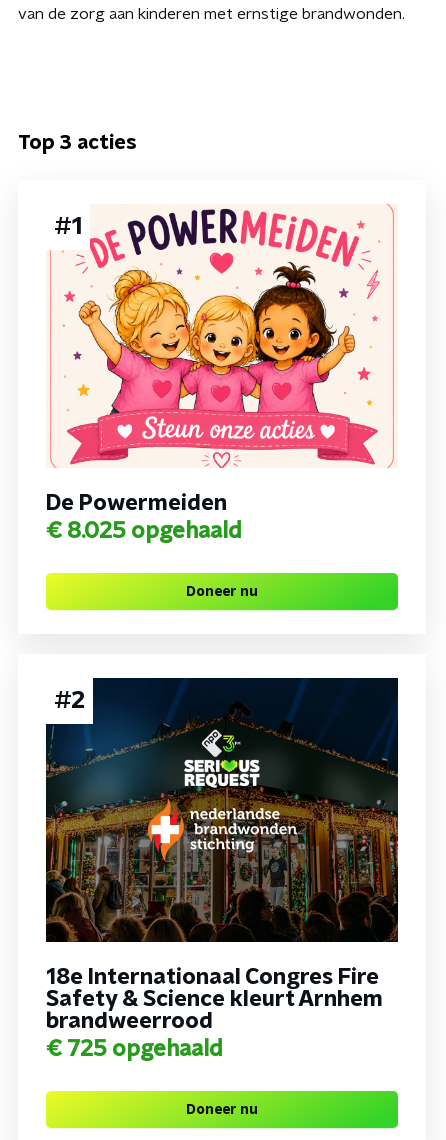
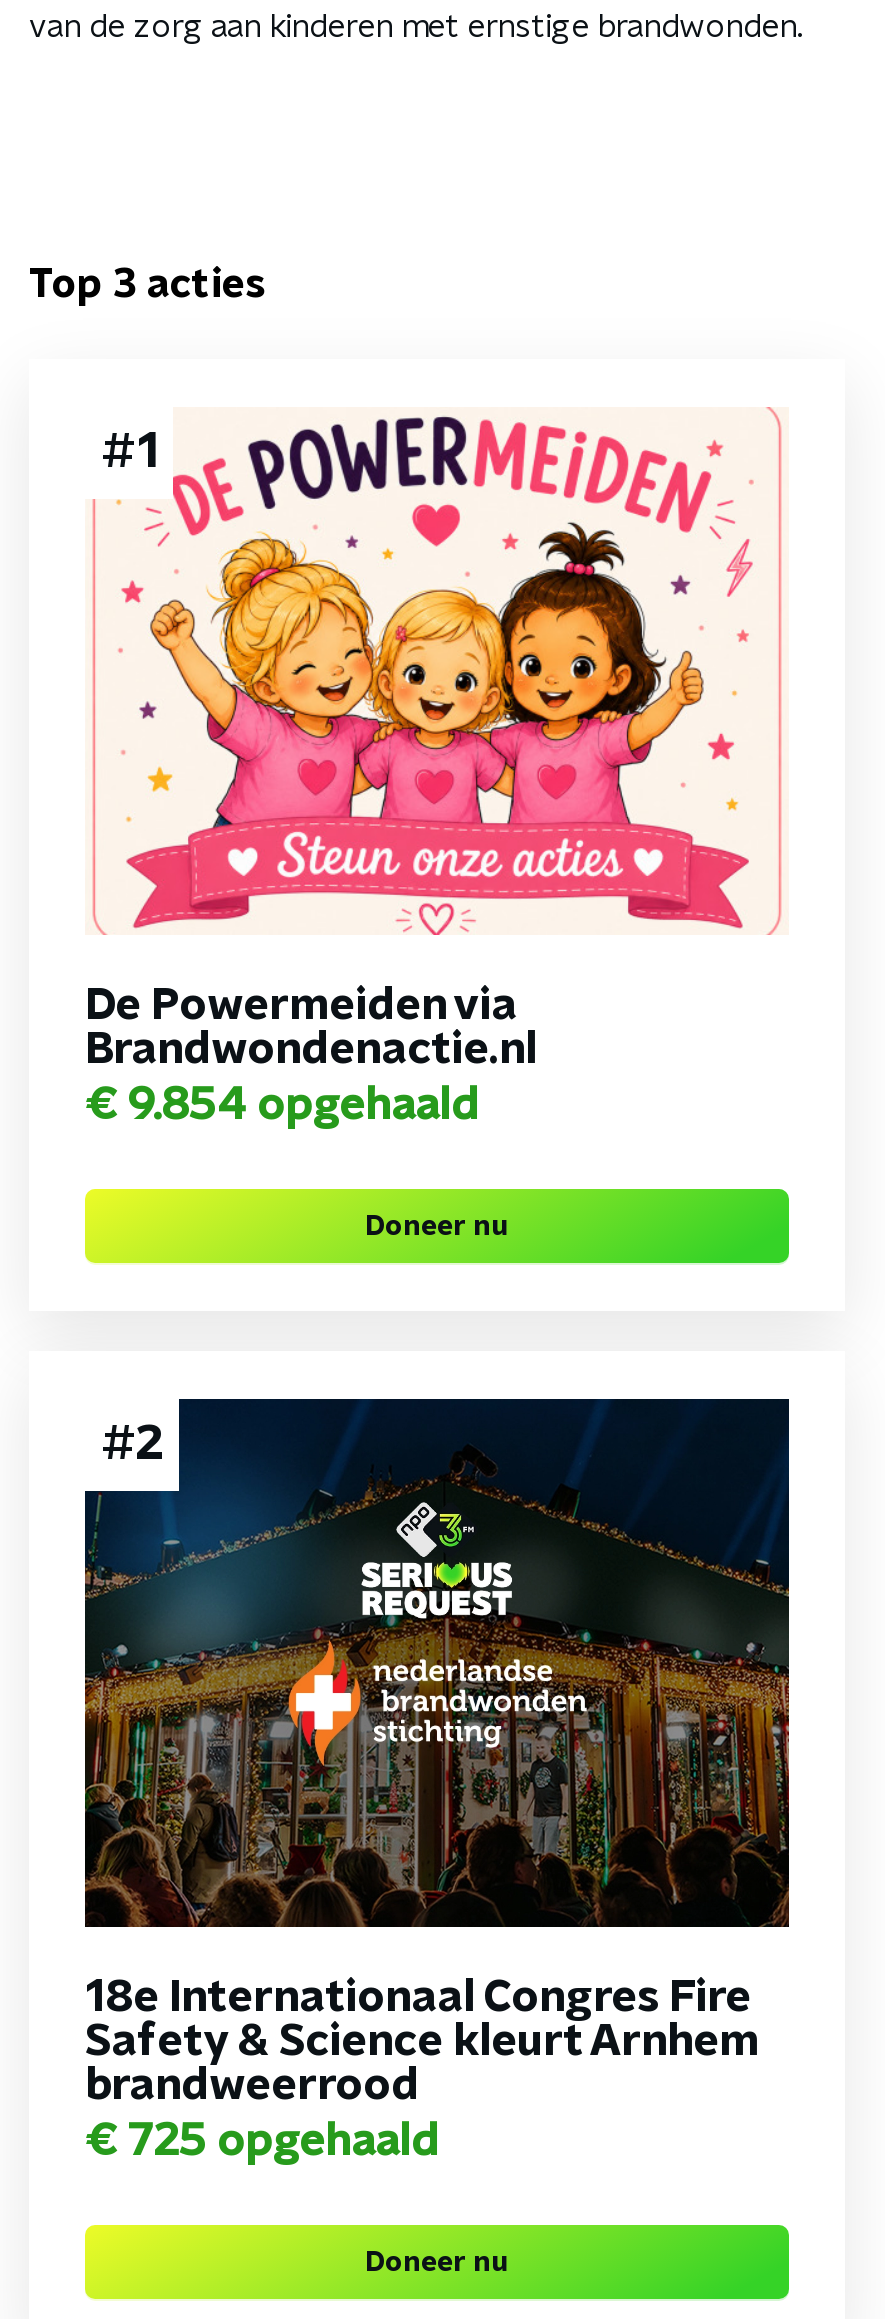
- De Powermeiden
- € 8.025 opgehaald
+ De Powermeiden via
+ Brandwondenactie.nl
+ € 9.854 opgehaald
